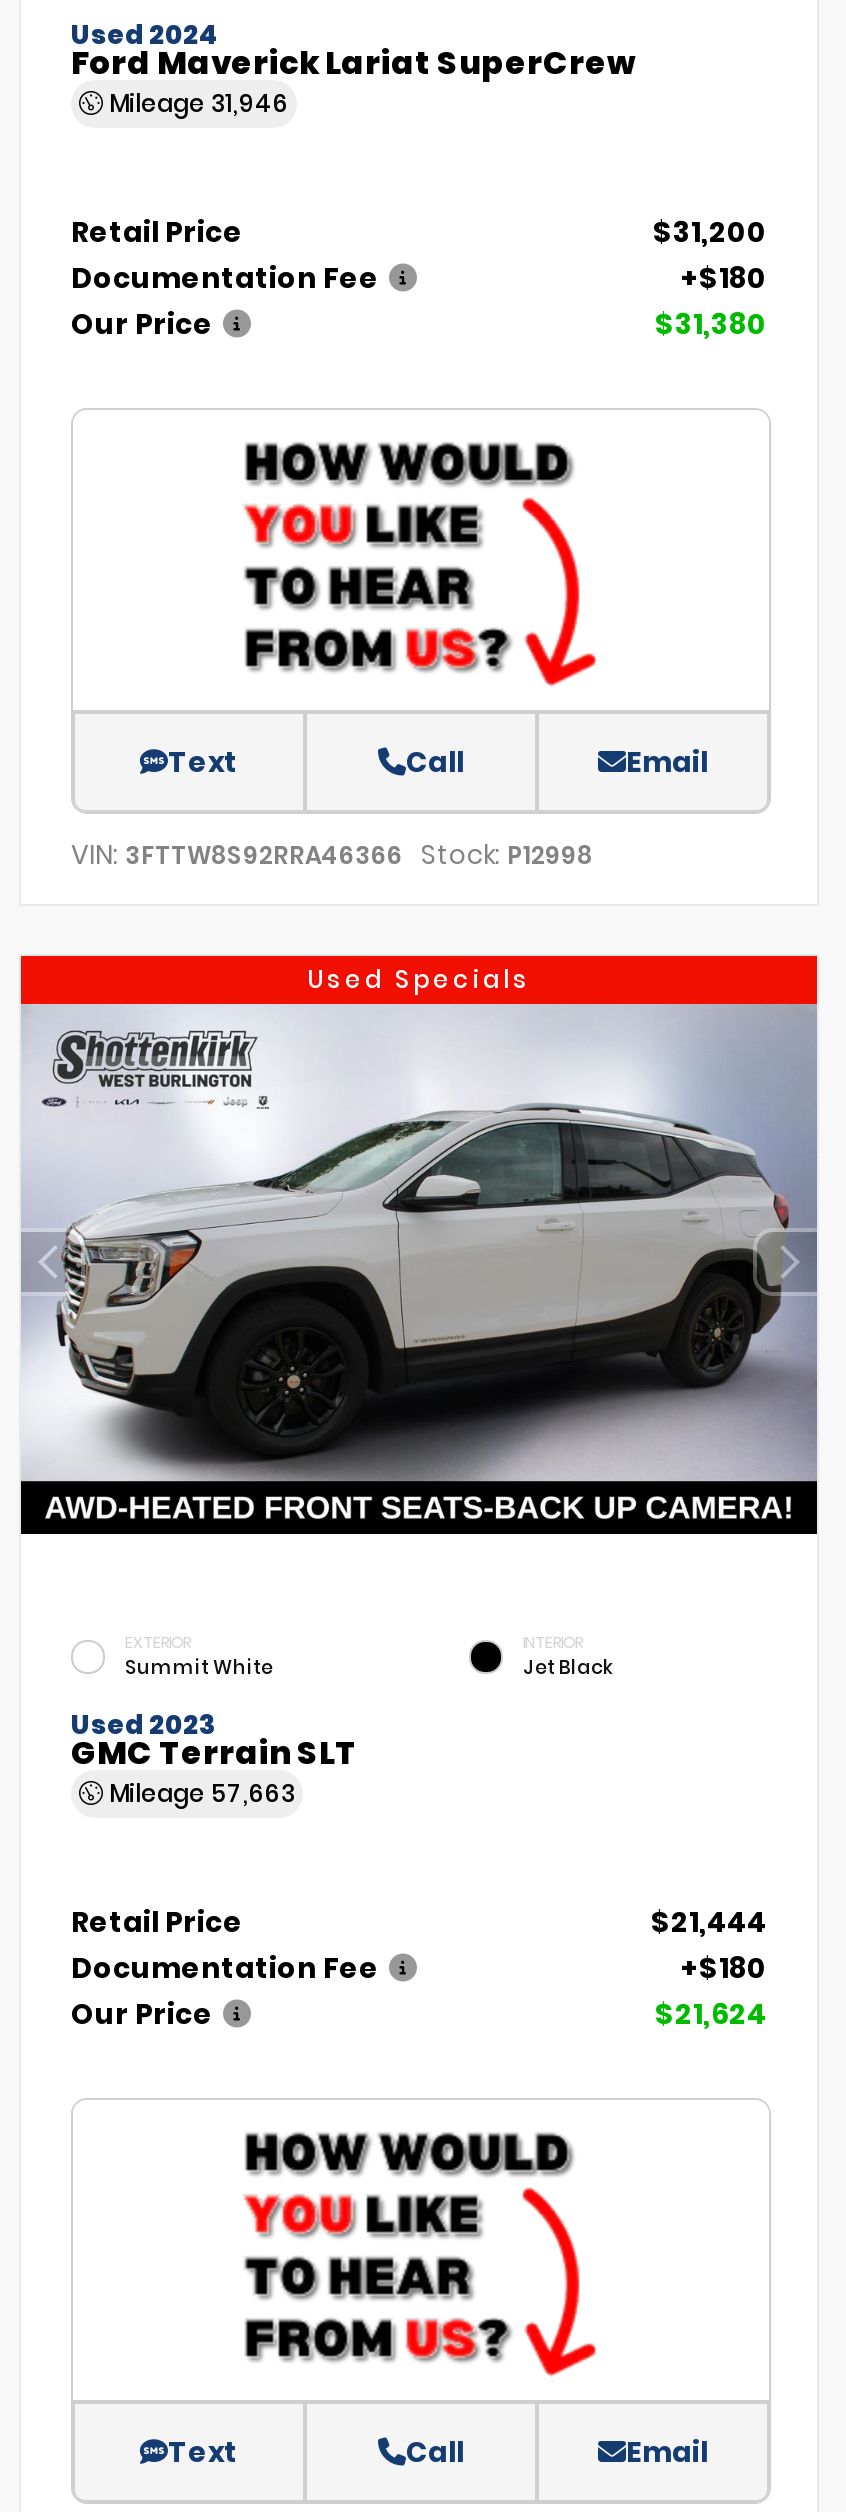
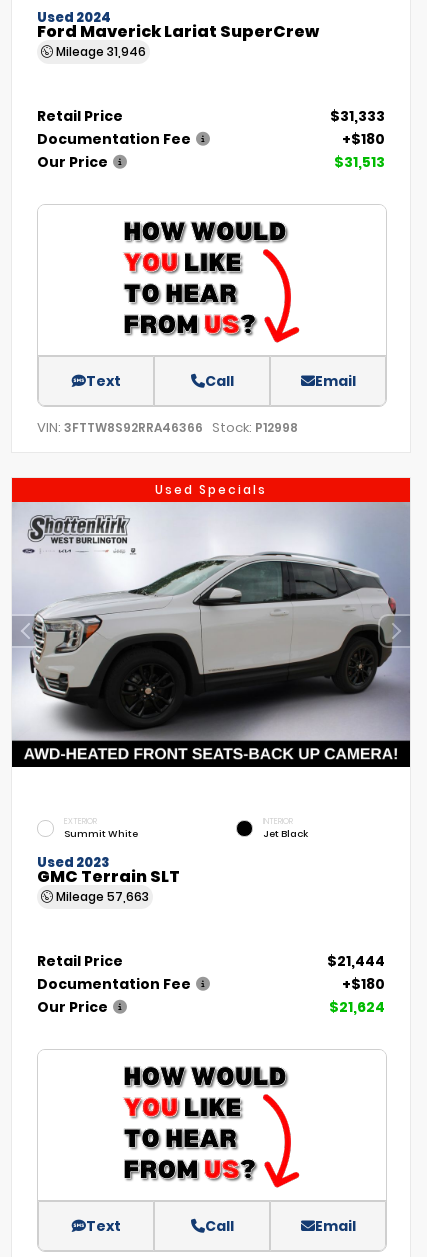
- $31,200
+ $31,333

- $31,380
+ $31,513
